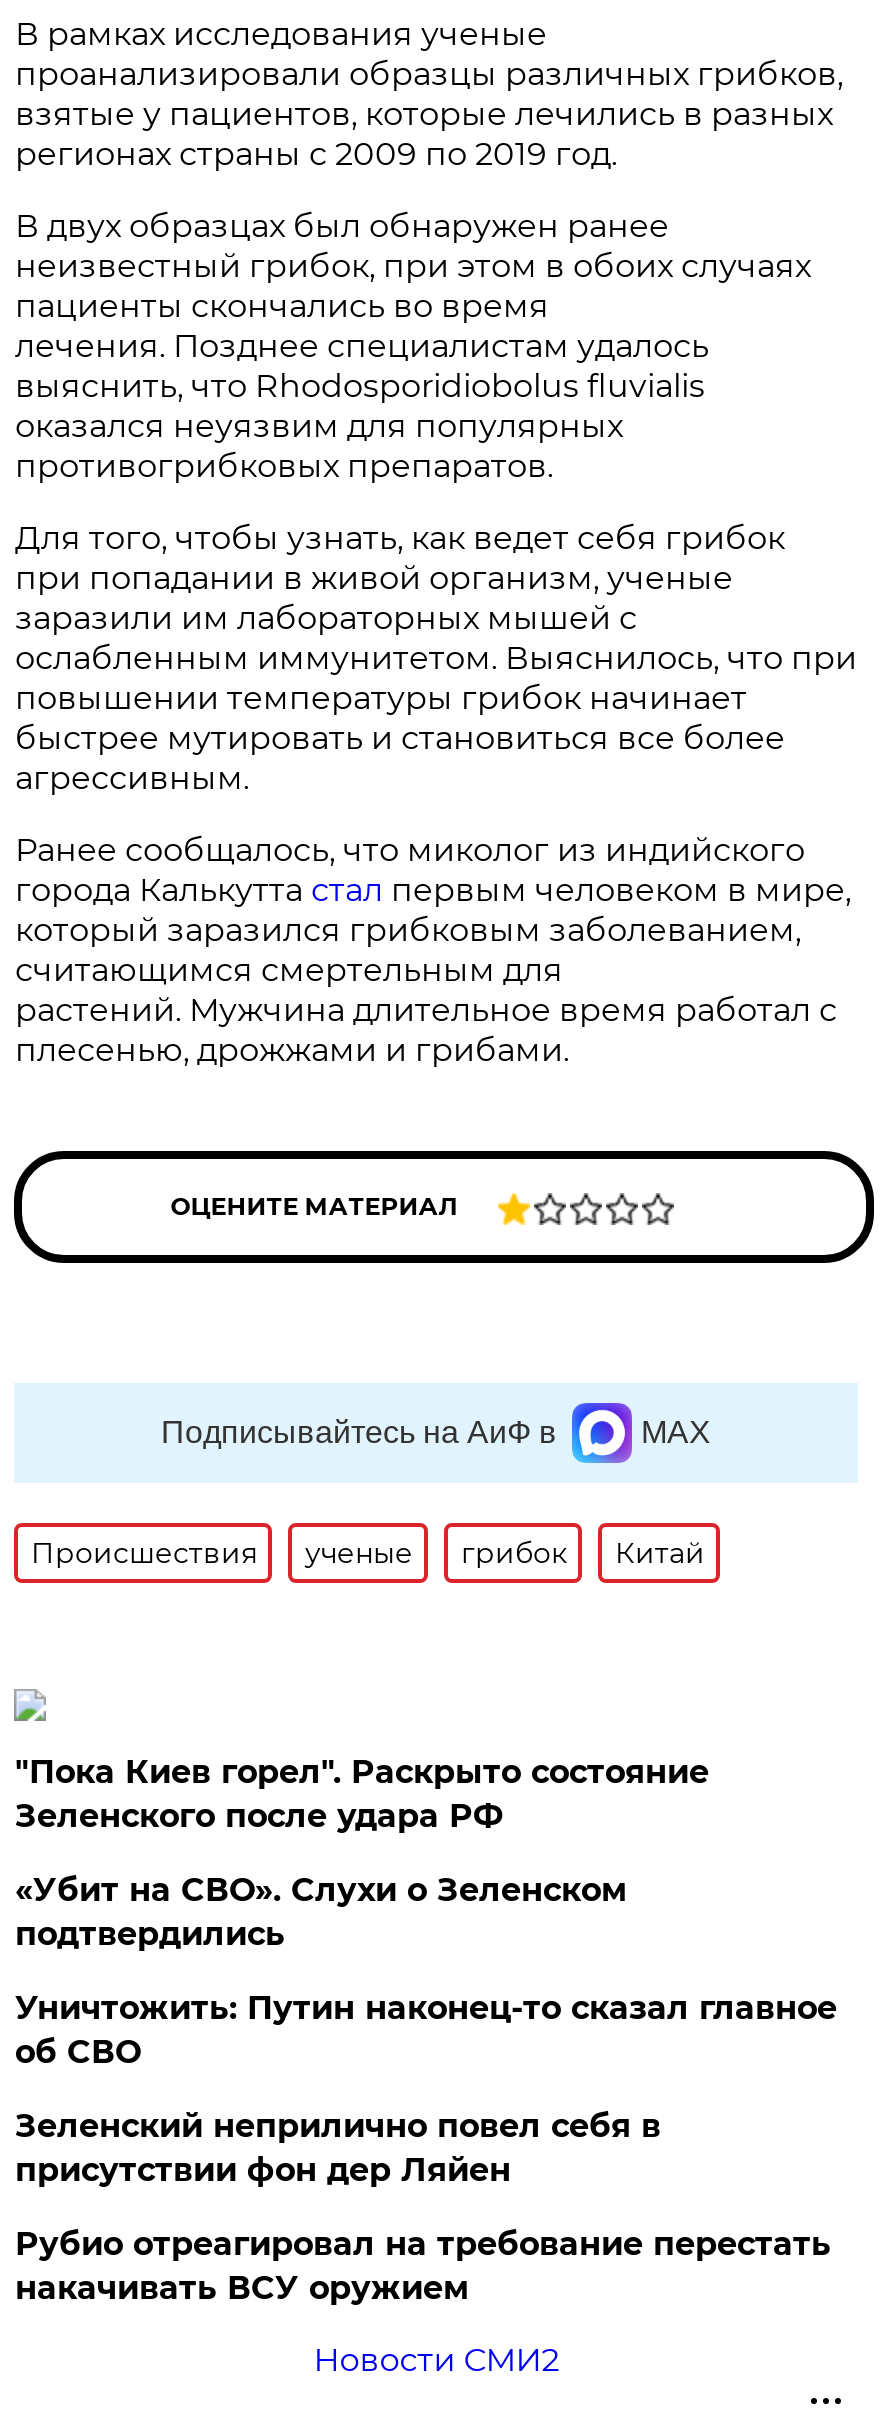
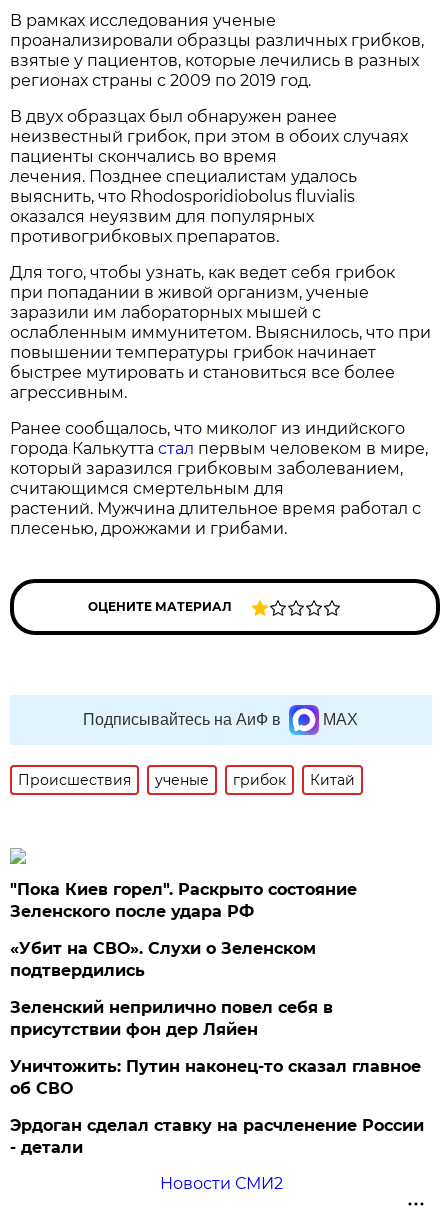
moved down: Уничтожить: Путин наконец-то сказал главное | об СВО

moved up: Зеленский неприлично повел cебя в | присутствии фон дер Ляйен

- Рубио отреагировал на требование перестать
- накачивать ВСУ оружием
+ Эрдоган сделал ставку на расчленение России
+ - детали
